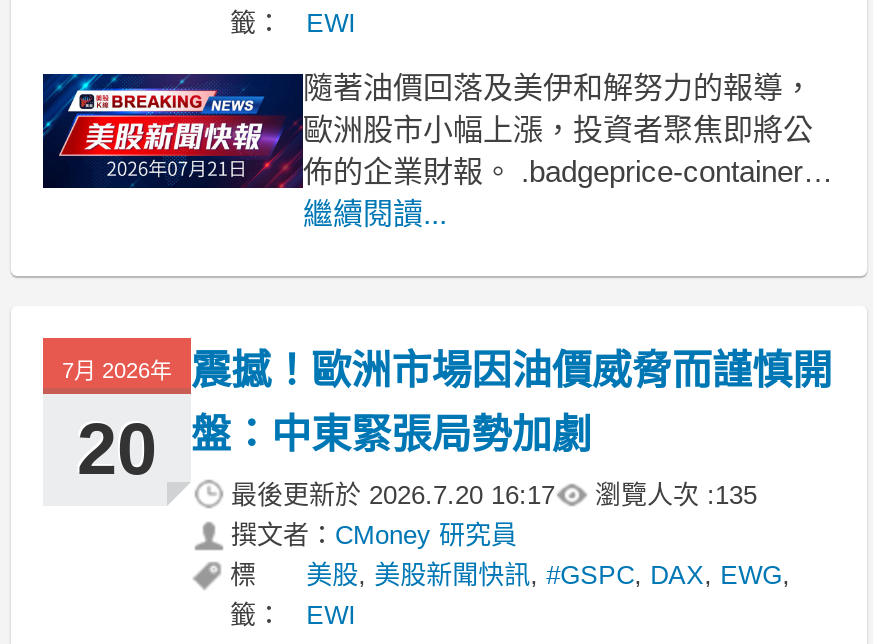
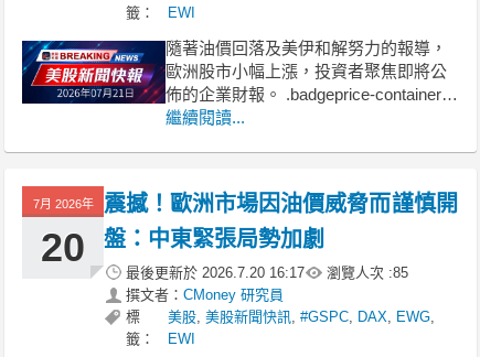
- 最後更新於2026.7.20 16:17 瀏覽人次 : 135
+ 最後更新於2026.7.20 16:17 瀏覽人次 : 85
